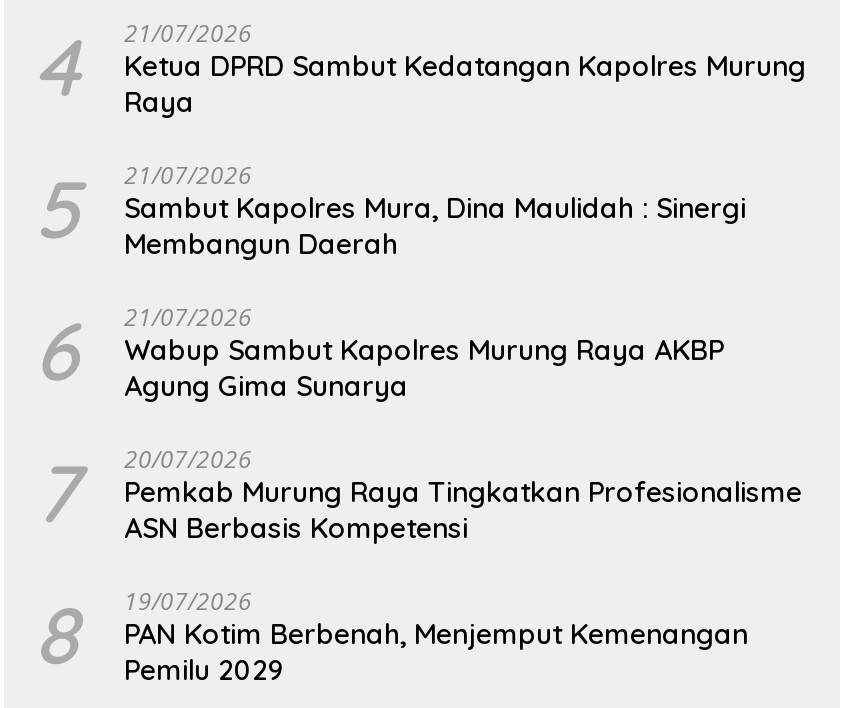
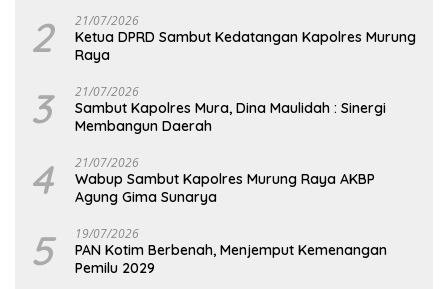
- 4 21/07/2026 Ketua DPRD Sambut Kedatangan Kapolres Murung Raya
+ 2 21/07/2026 Ketua DPRD Sambut Kedatangan Kapolres Murung Raya

- 5 21/07/2026 Sambut Kapolres Mura, Dina Maulidah : Sinergi Membangun Daerah
+ 3 21/07/2026 Sambut Kapolres Mura, Dina Maulidah : Sinergi Membangun Daerah

- 6 21/07/2026 Wabup Sambut Kapolres Murung Raya AKBP Agung Gima Sunarya
+ 4 21/07/2026 Wabup Sambut Kapolres Murung Raya AKBP Agung Gima Sunarya

- 7
- 20/07/2026
- Pemkab Murung Raya Tingkatkan Profesionalisme
- ASN Berbasis Kompetensi
- 8
+ 5
